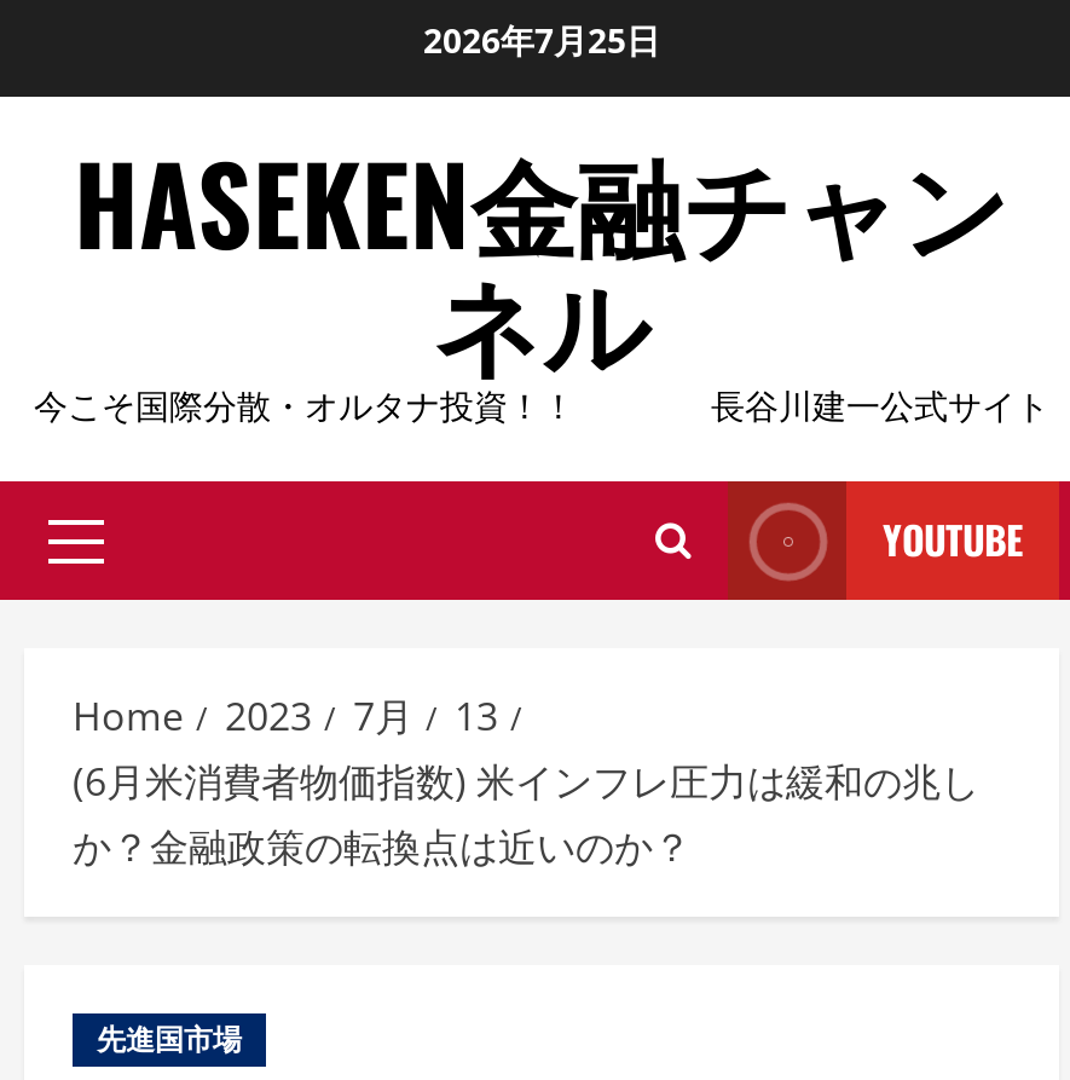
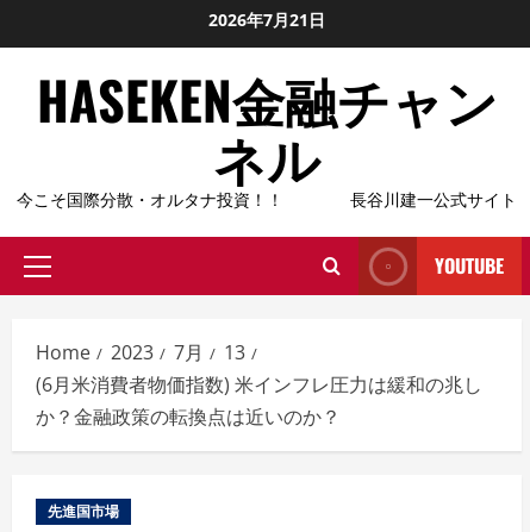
- 2026年7月25日
+ 2026年7月21日
